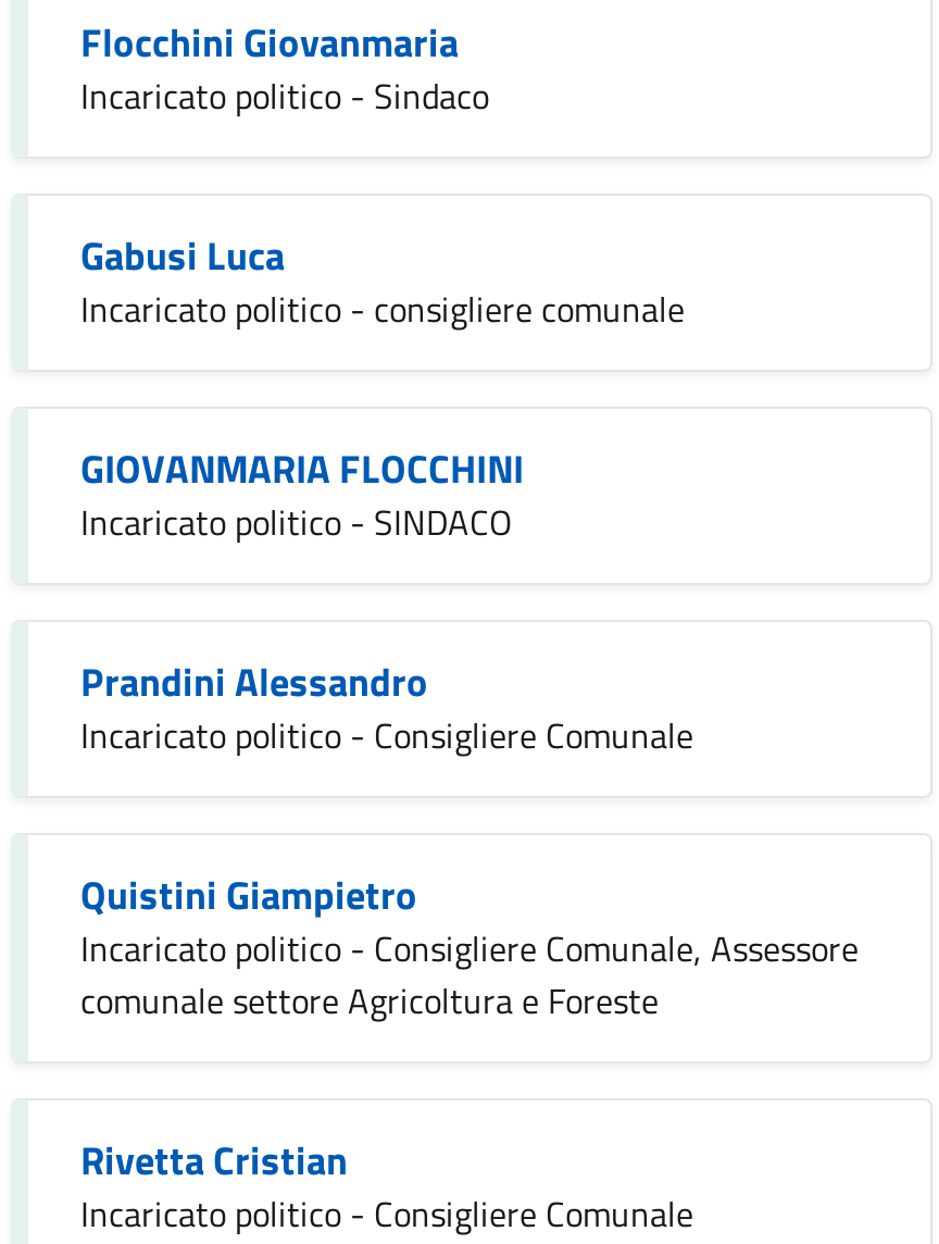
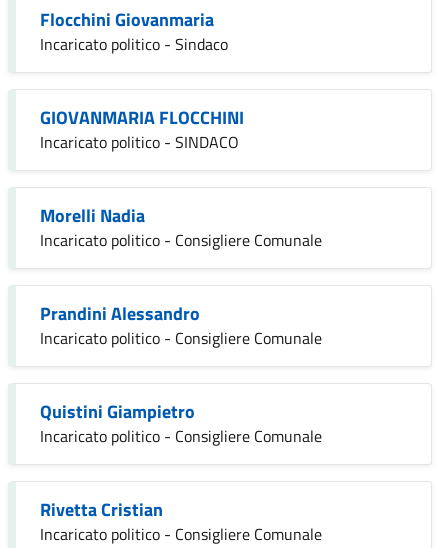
- Gabusi Luca
- Incaricato politico - consigliere comunale

moved up: GIOVANMARIA FLOCCHINI | Incaricato politico - SINDACO

+ Morelli Nadia
+ Incaricato politico - Consigliere Comunale

- Incaricato politico - Consigliere Comunale, Assessore
- comunale settore Agricoltura e Foreste
+ Incaricato politico - Consigliere Comunale
